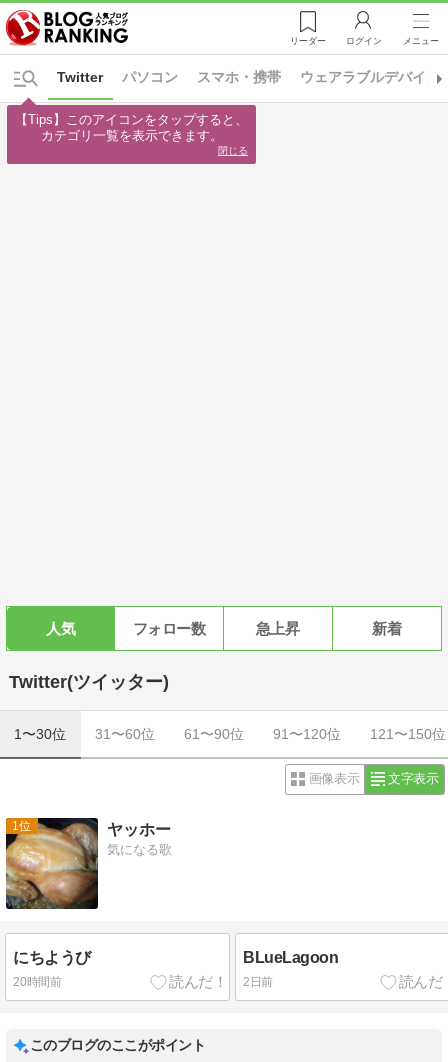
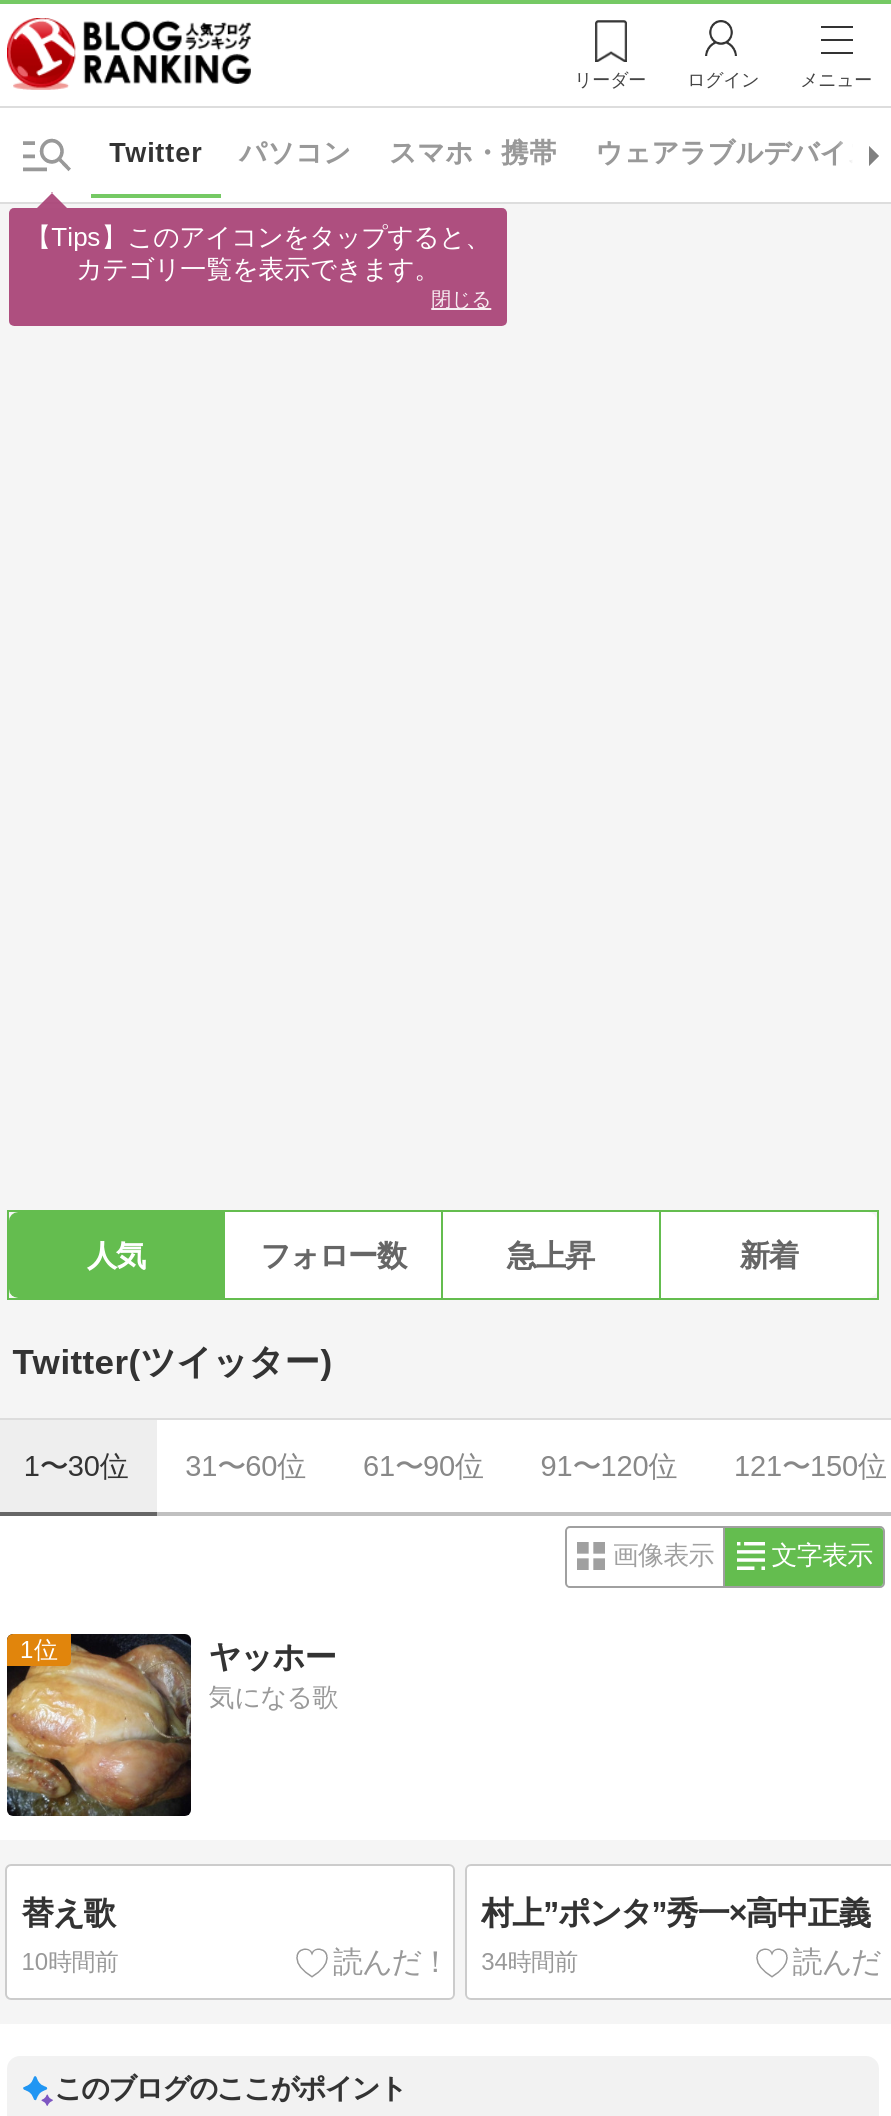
- にちようび
+ 替え歌

- BLueLagoon
+ 村上”ポンタ”秀一×高中正義

- 20時間前
+ 10時間前

- 2日前
+ 34時間前
